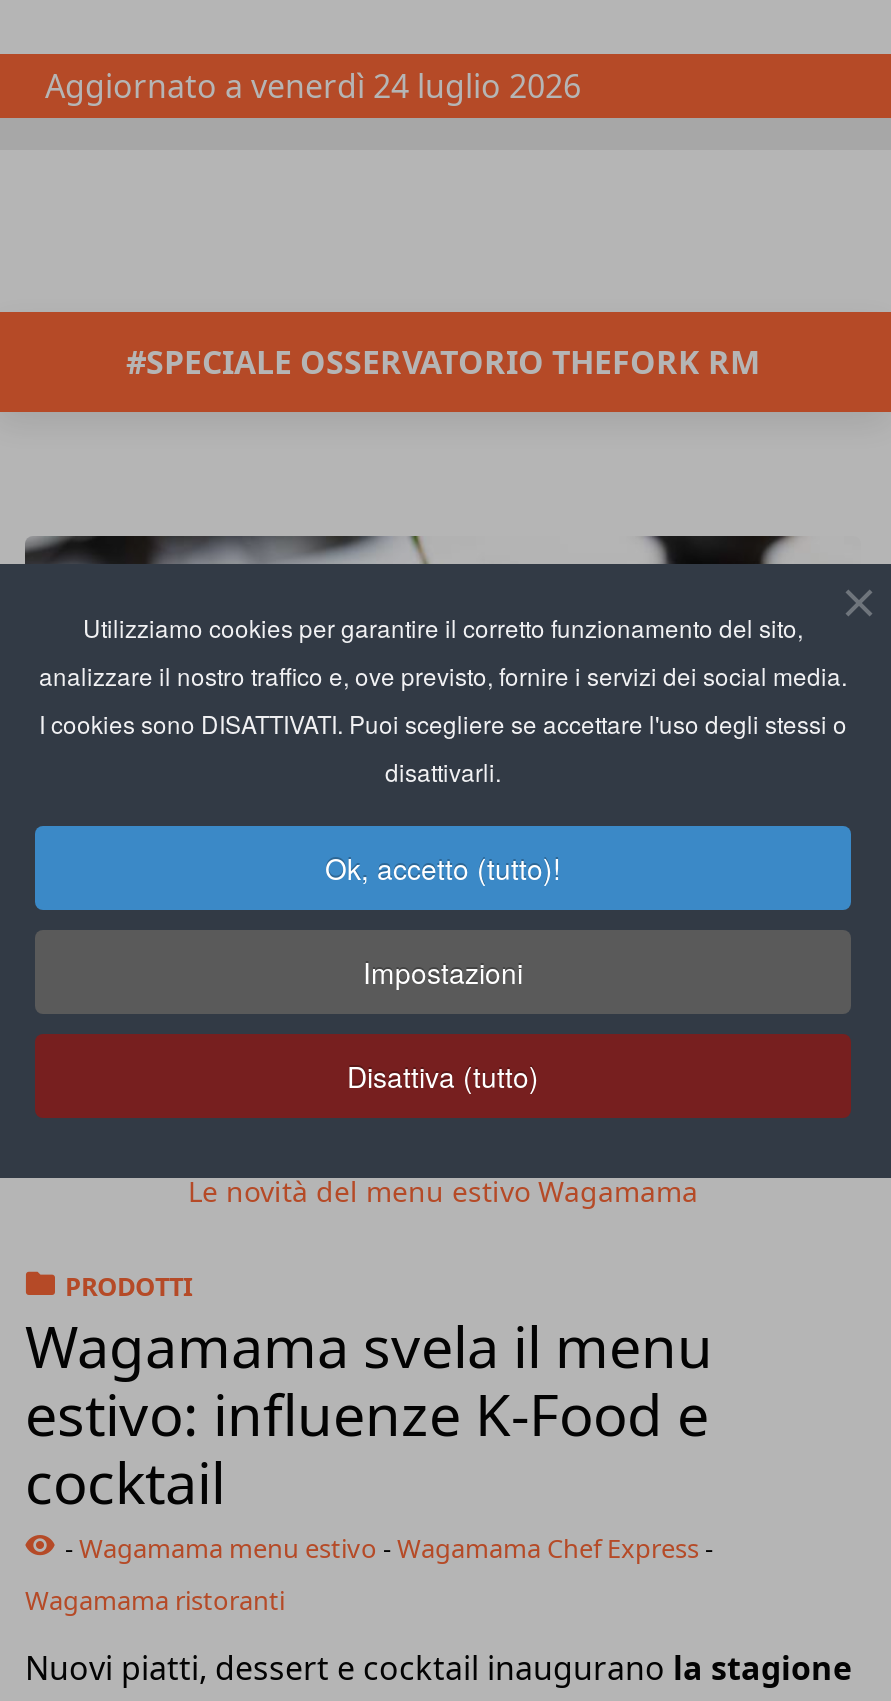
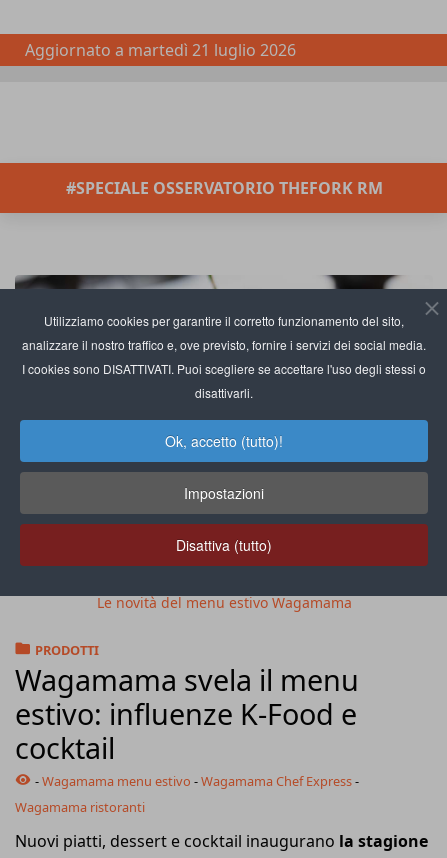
- Aggiornato a venerdì 24 luglio 2026
+ Aggiornato a martedì 21 luglio 2026
